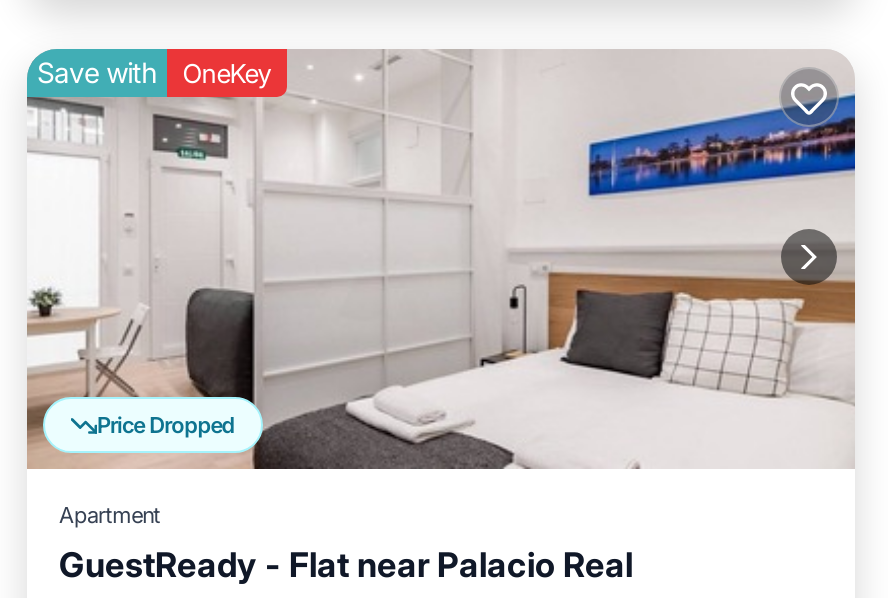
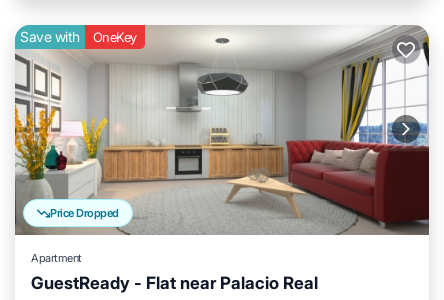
- [image]
+ [image]
